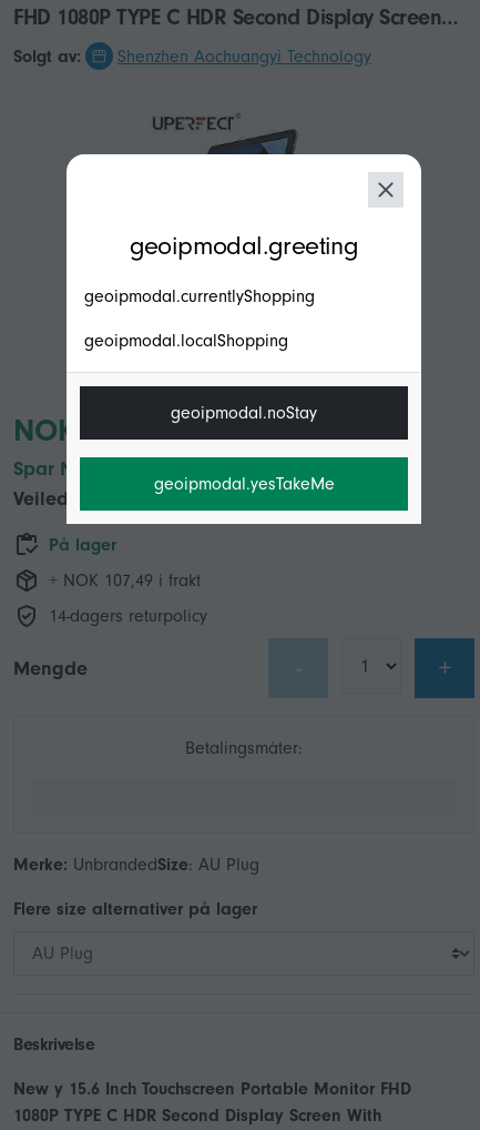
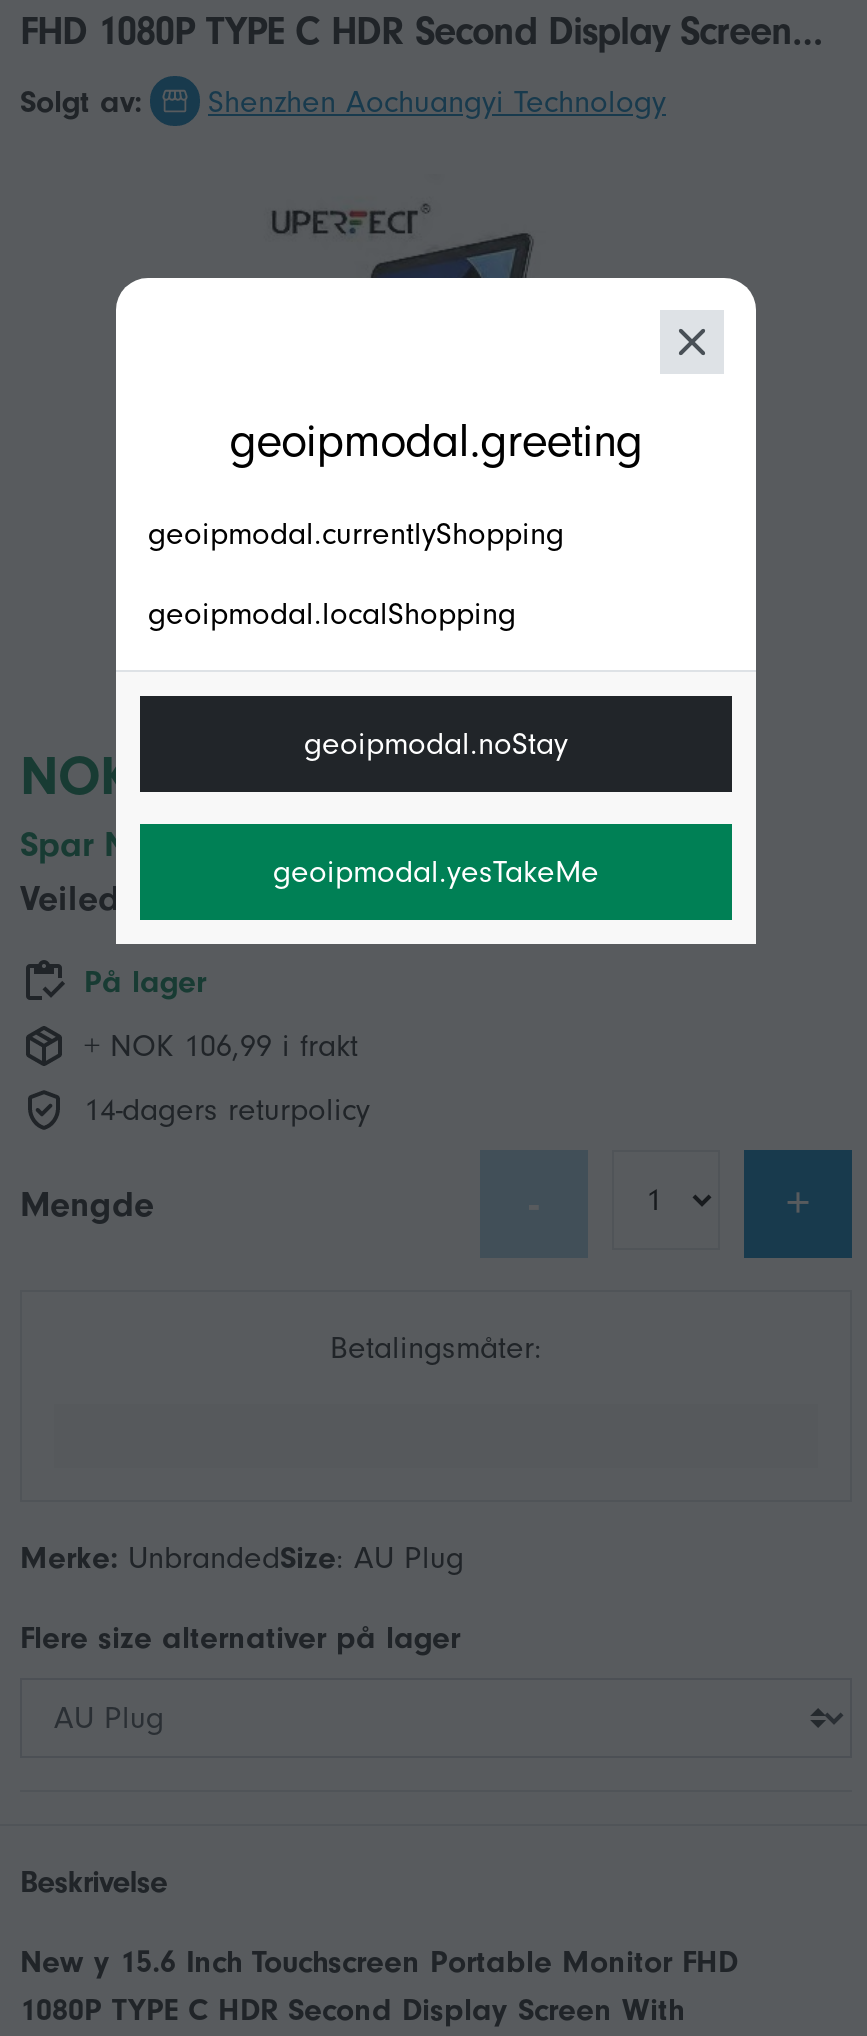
- + NOK 107,49 i frakt
+ + NOK 106,99 i frakt
